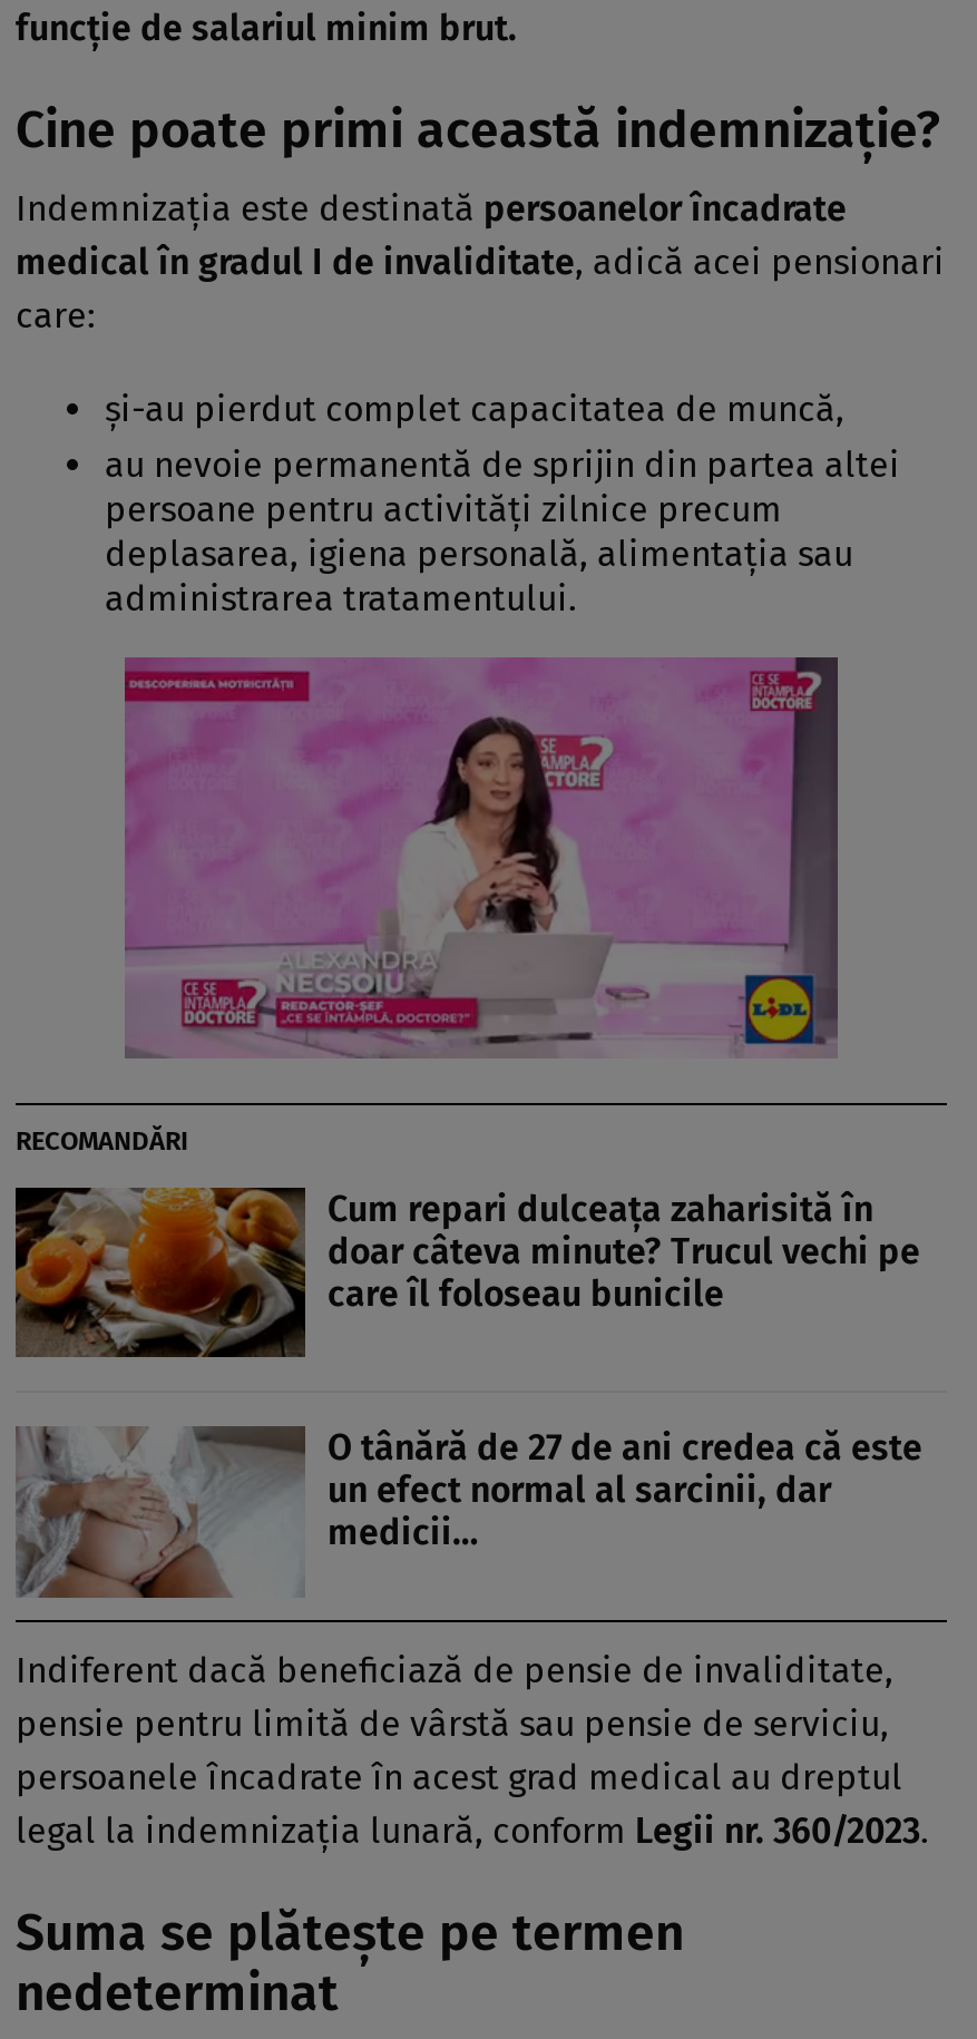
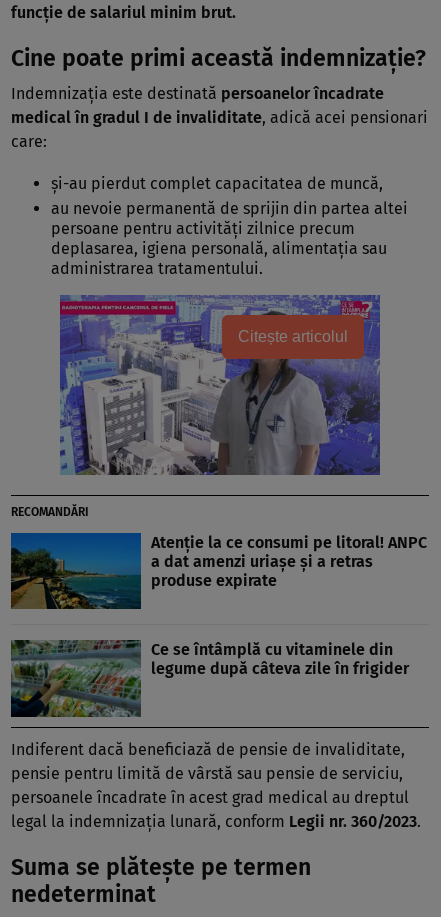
+ Citește articolul

- [image]
+ [image]

- [image]
- Cum repari dulceața zaharisită în
- doar câteva minute? Trucul vechi pe
- care îl foloseau bunicile
+ [image]
+ Atenție la ce consumi pe litoral! ANPC
+ a dat amenzi uriașe și a retras
+ produse expirate

- [image]
- O tânără de 27 de ani credea că este
- un efect normal al sarcinii, dar
- medicii…
+ [image]
+ Ce se întâmplă cu vitaminele din
+ legume după câteva zile în frigider
